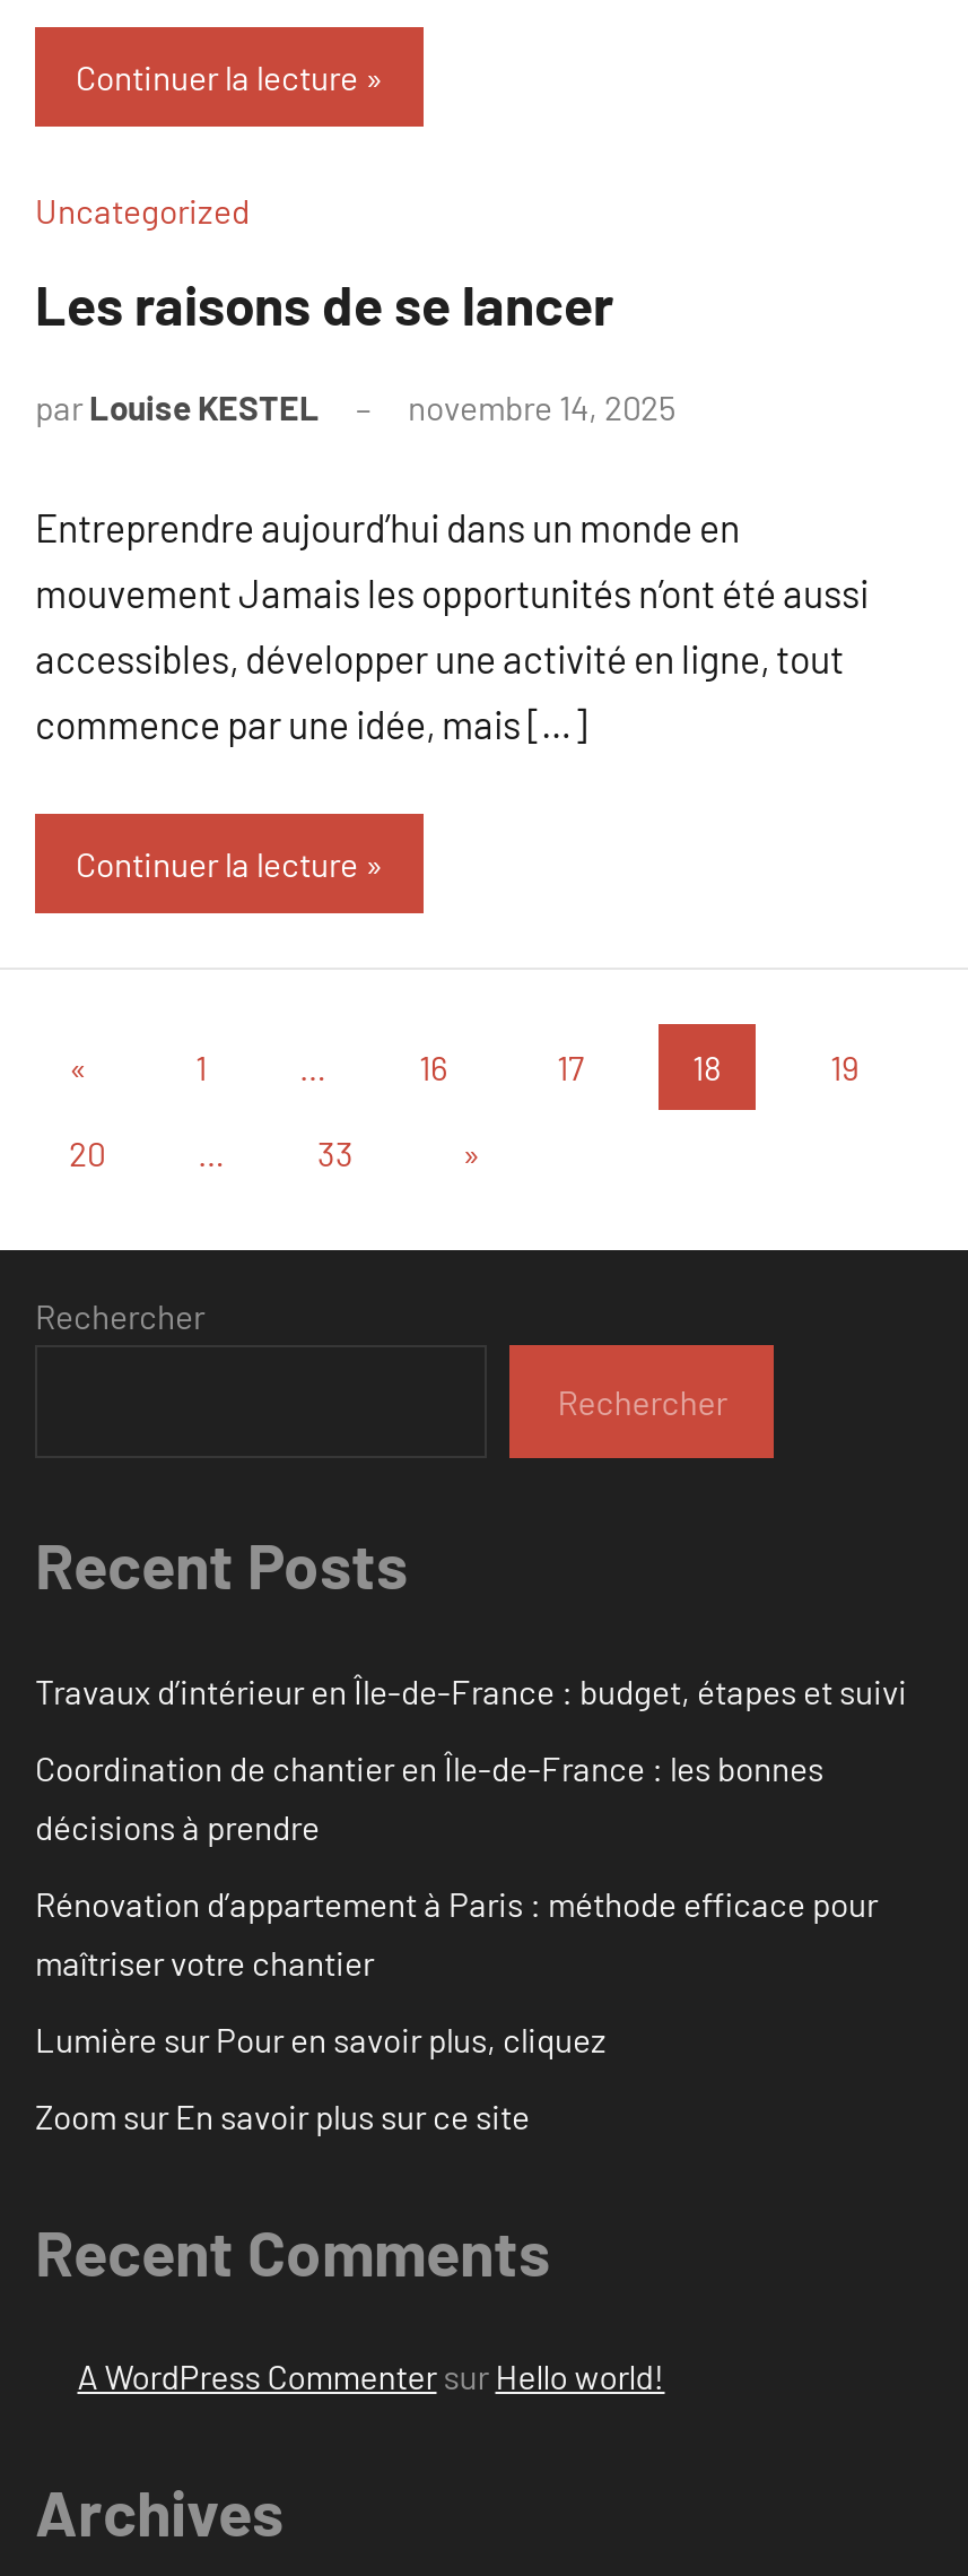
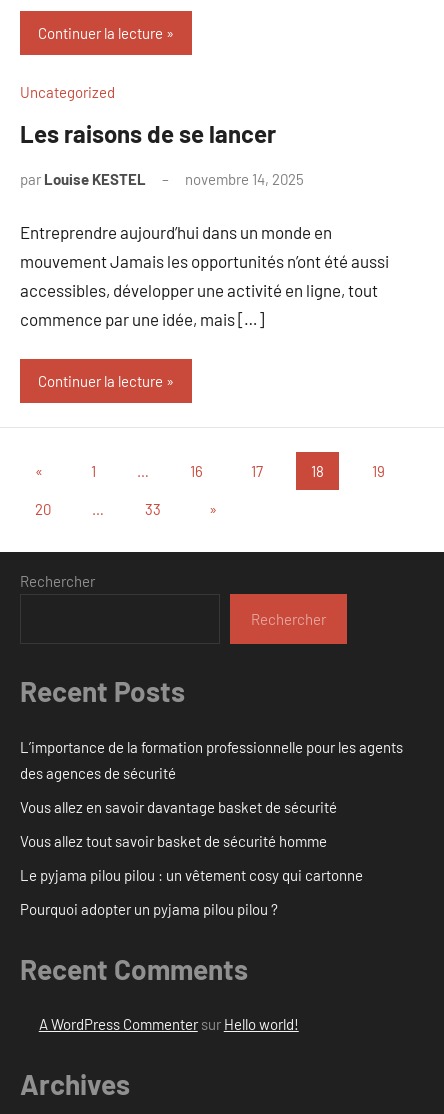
- Travaux d’intérieur en Île-de-France : budget, étapes et suivi
+ L’importance de la formation professionnelle pour les agents
+ des agences de sécurité

- Coordination de chantier en Île-de-France : les bonnes
- décisions à prendre
+ Vous allez en savoir davantage basket de sécurité

- Rénovation d’appartement à Paris : méthode efficace pour
- maîtriser votre chantier
+ Vous allez tout savoir basket de sécurité homme

- Lumière sur Pour en savoir plus, cliquez
+ Le pyjama pilou pilou : un vêtement cosy qui cartonne

- Zoom sur En savoir plus sur ce site
+ Pourquoi adopter un pyjama pilou pilou ?
